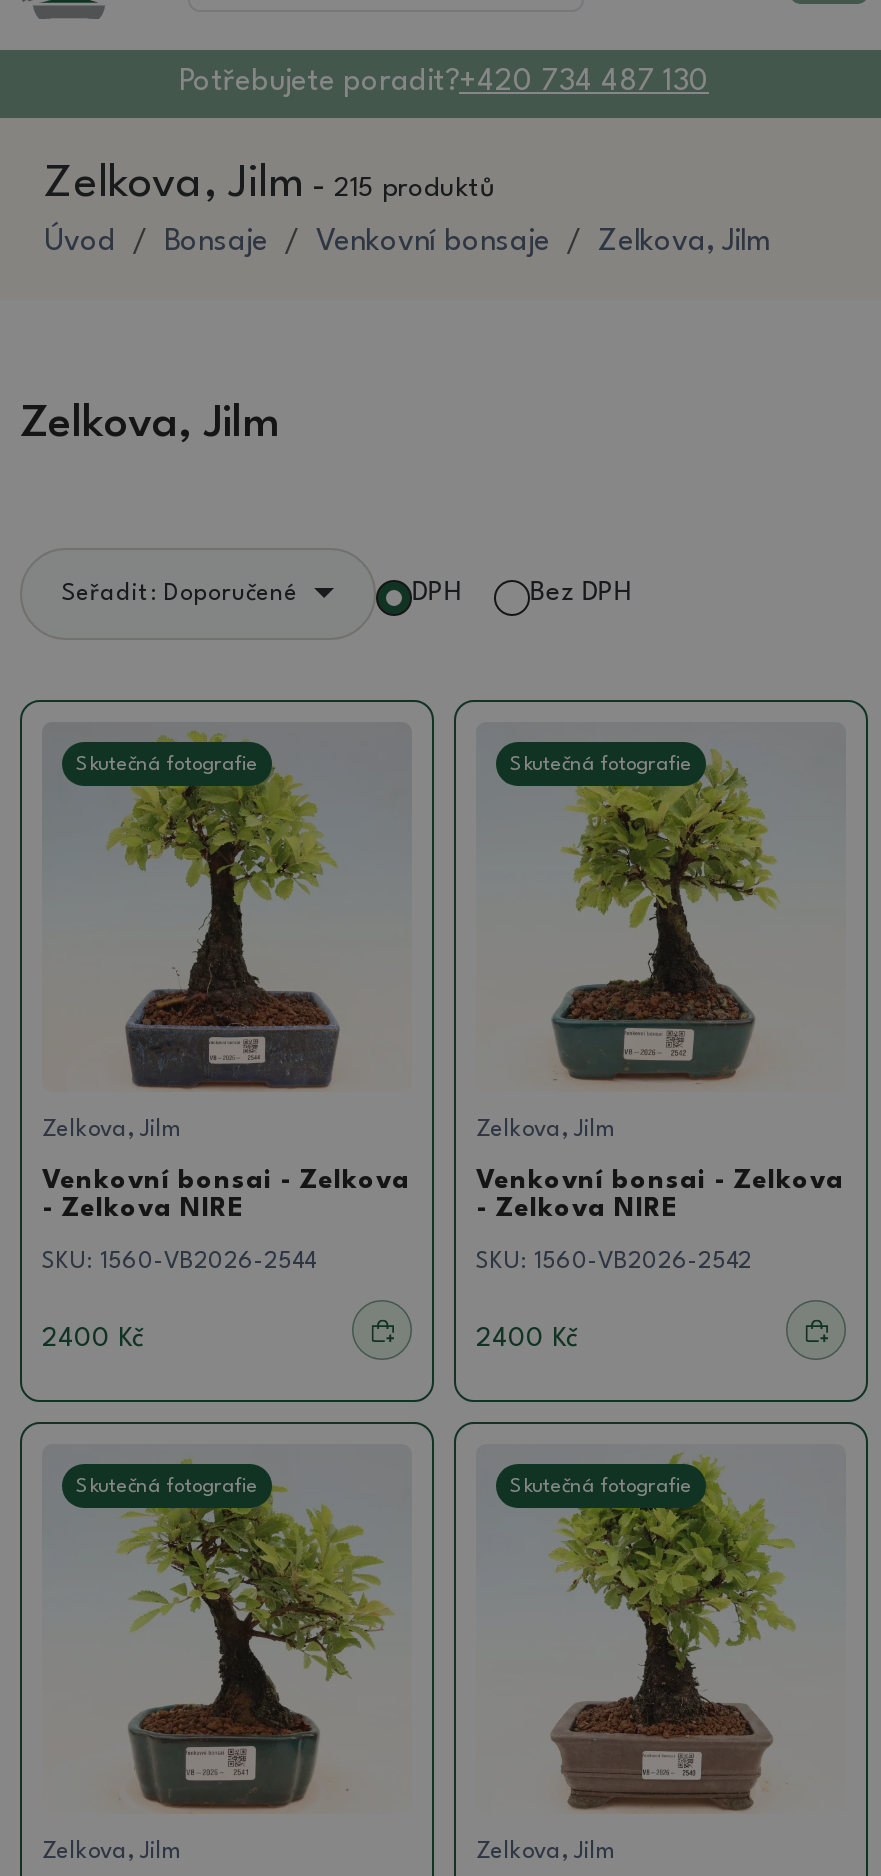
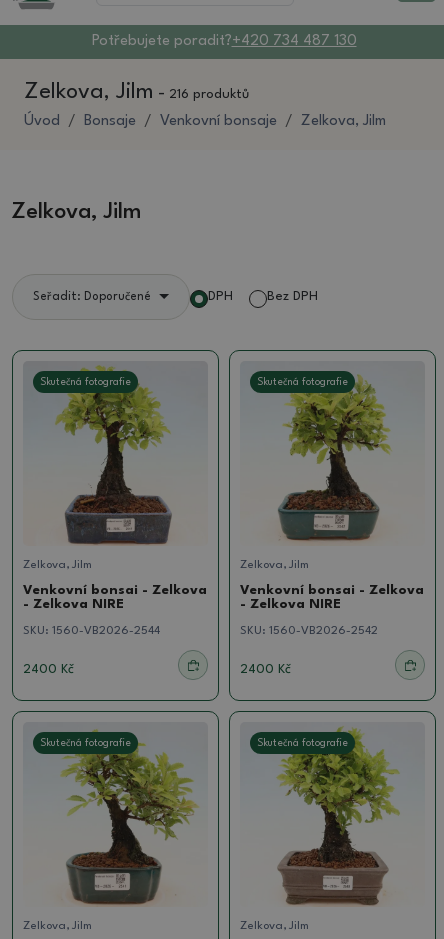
- Zelkova, Jilm - 215 produktů
+ Zelkova, Jilm - 216 produktů
